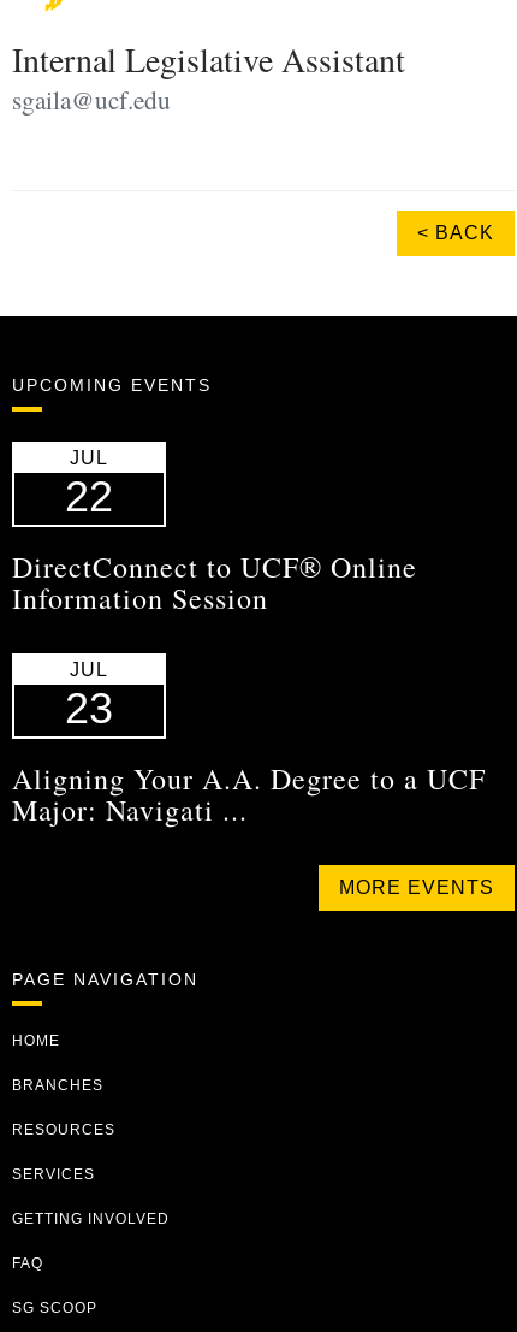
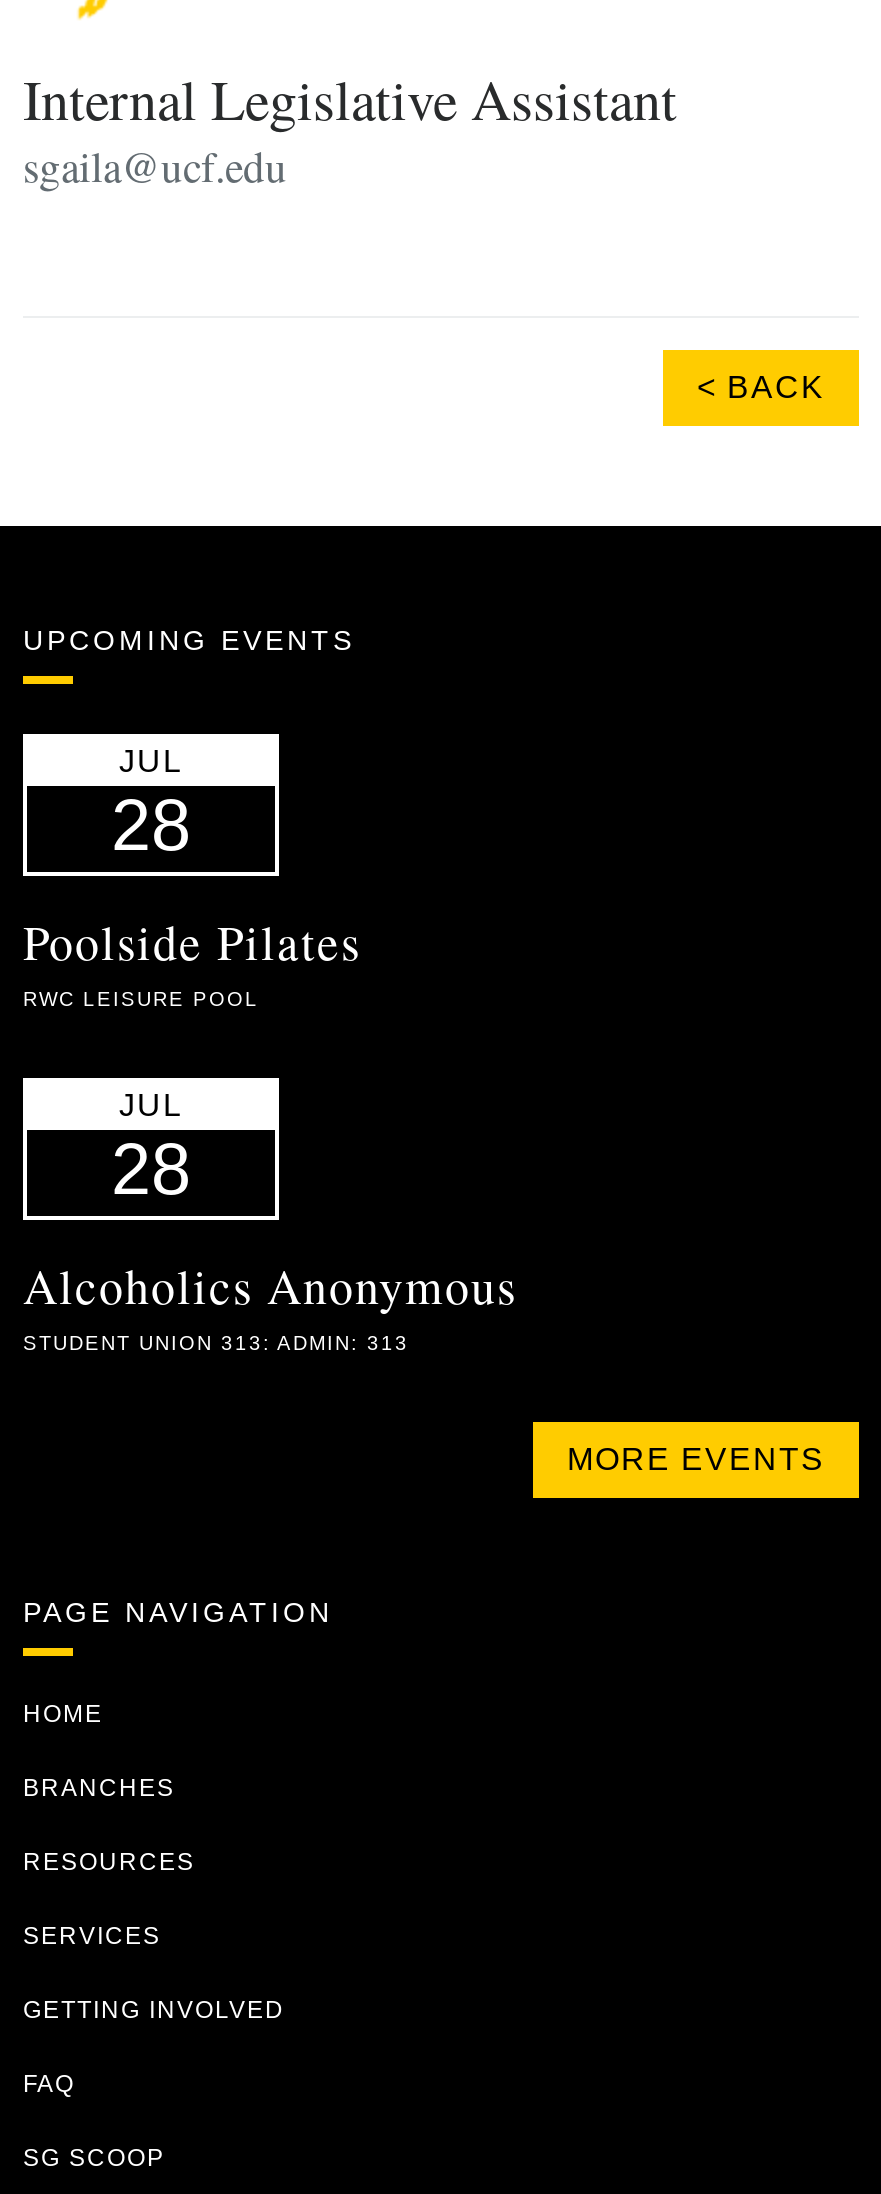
- 22
+ 28

- DirectConnect to UCF® Online
- Information Session
+ Poolside Pilates
+ RWC LEISURE POOL

- 23
+ 28

- Aligning Your A.A. Degree to a UCF
- Major: Navigati ...
+ Alcoholics Anonymous
+ STUDENT UNION 313: ADMIN: 313
